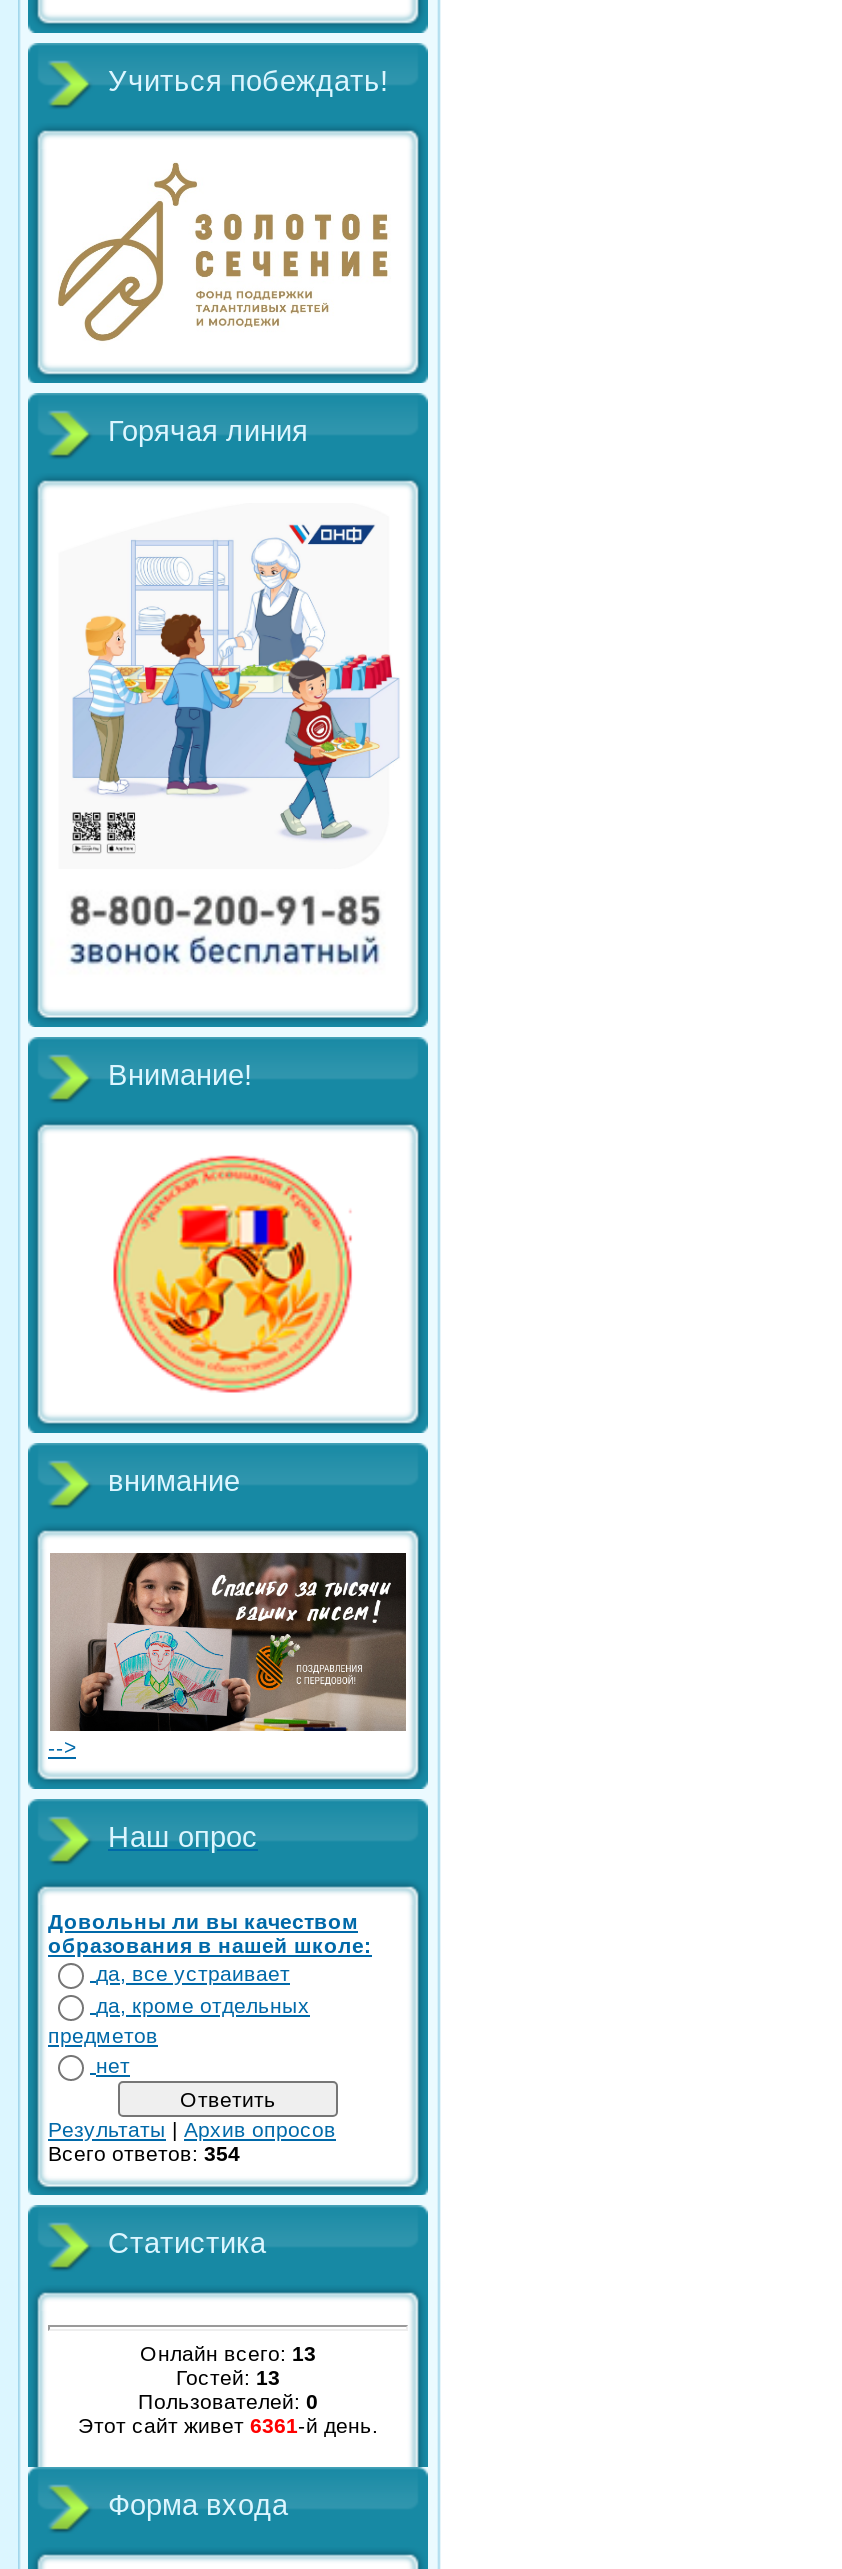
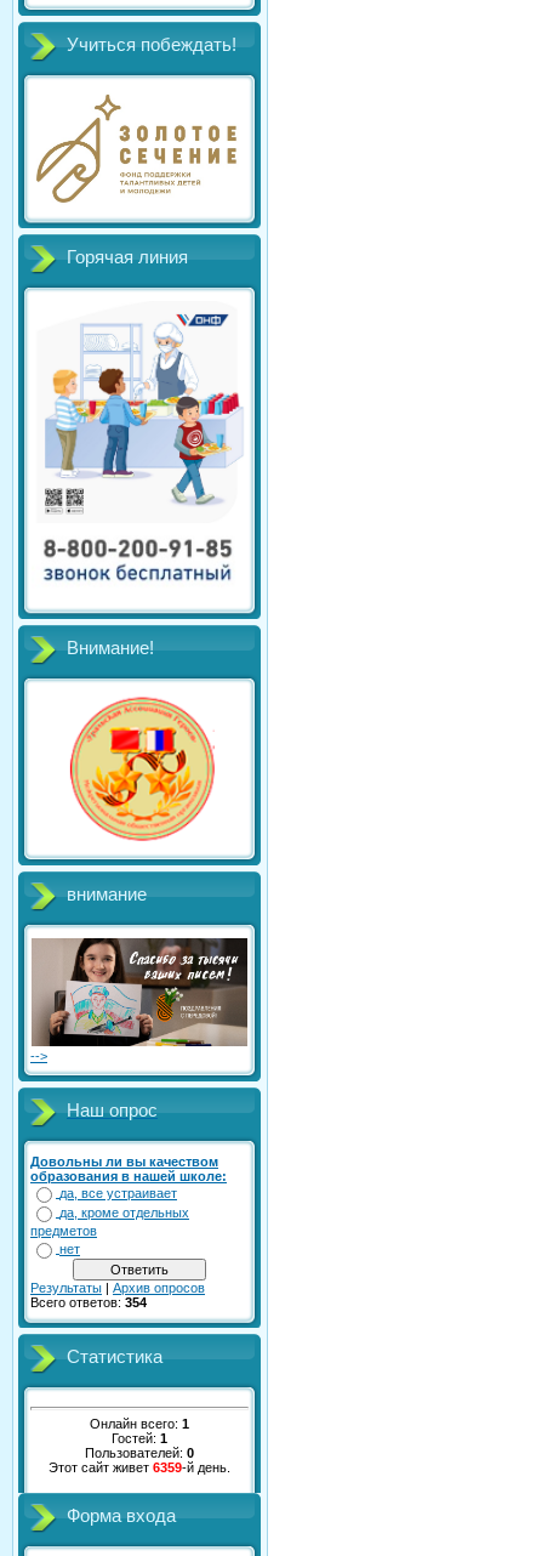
- Онлайн всего: 13
+ Онлайн всего: 1

- Гостей: 13
+ Гостей: 1

- Этот сайт живет 6361-й день.
+ Этот сайт живет 6359-й день.
